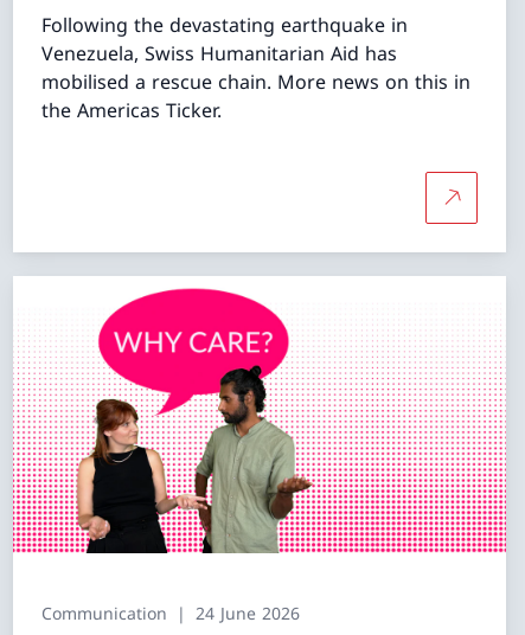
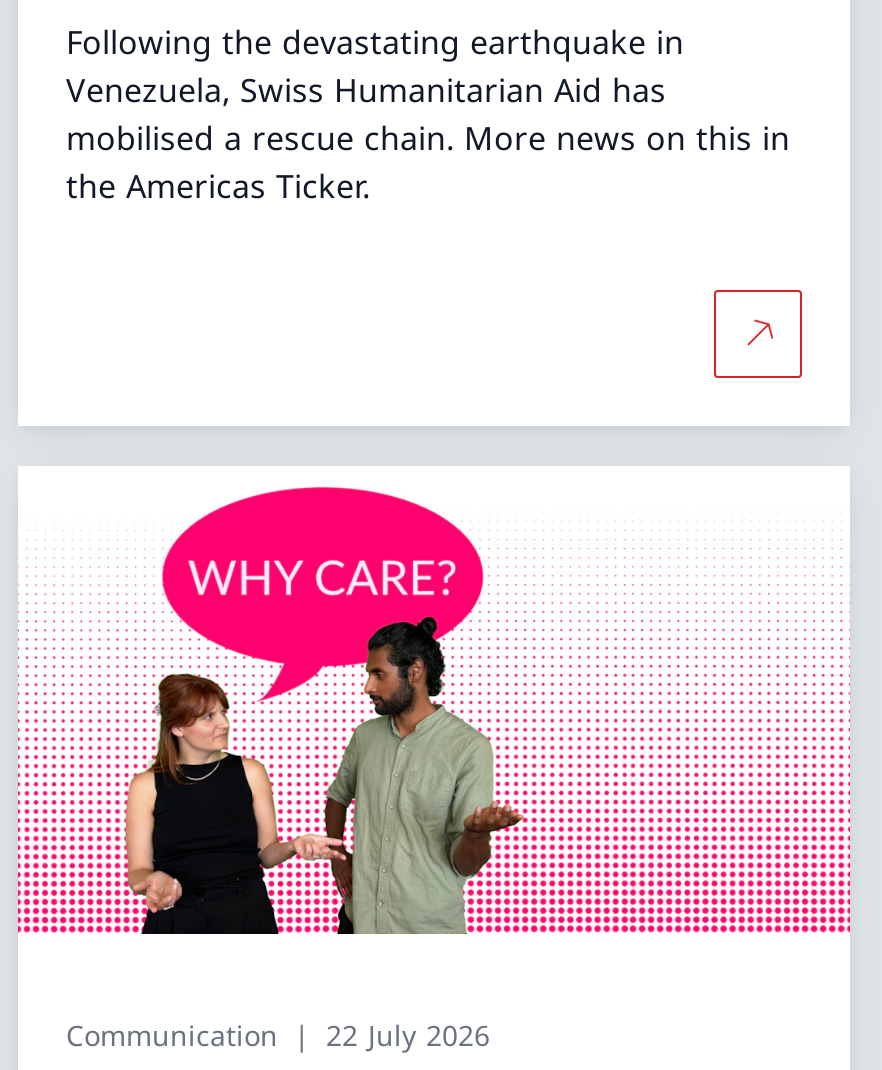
- Communication 24 June 2026
+ Communication 22 July 2026
